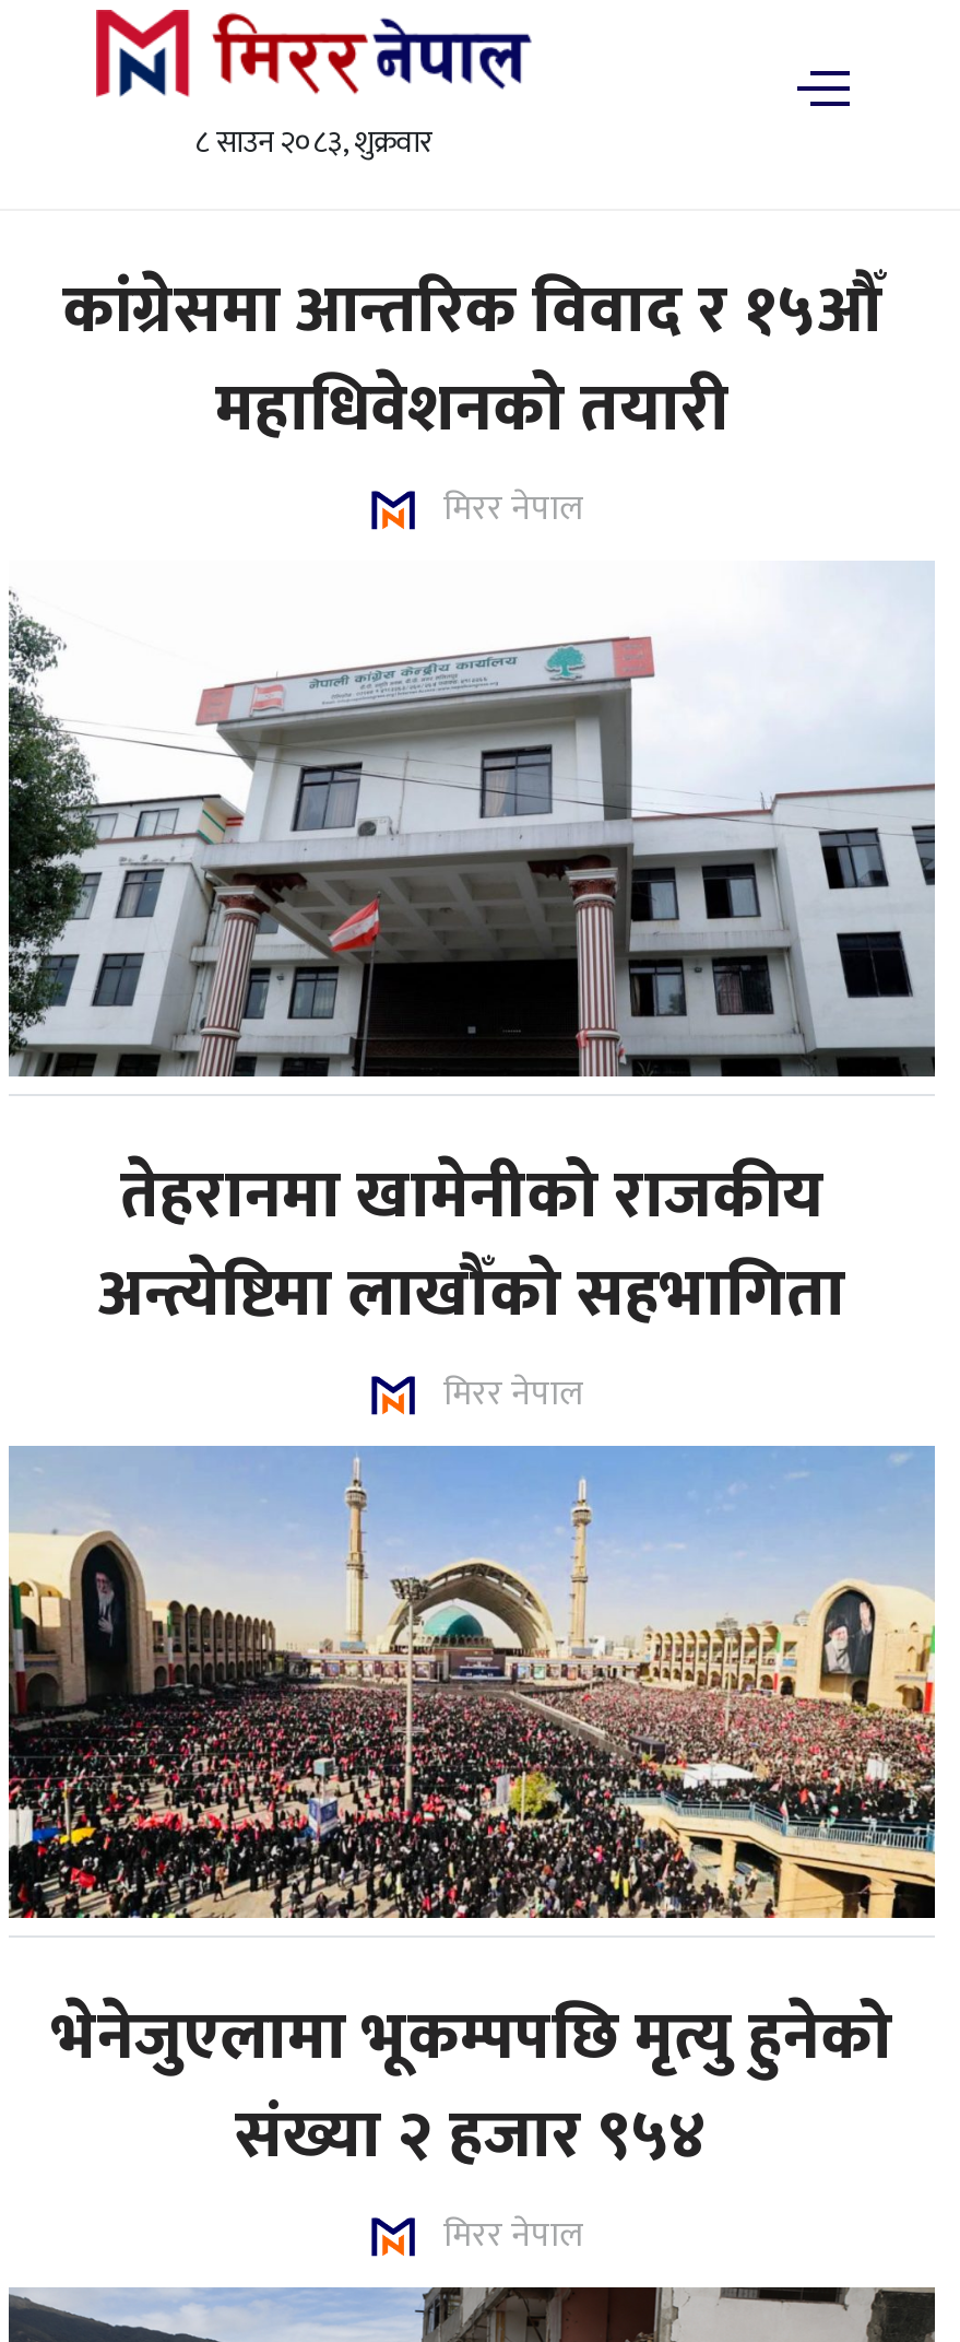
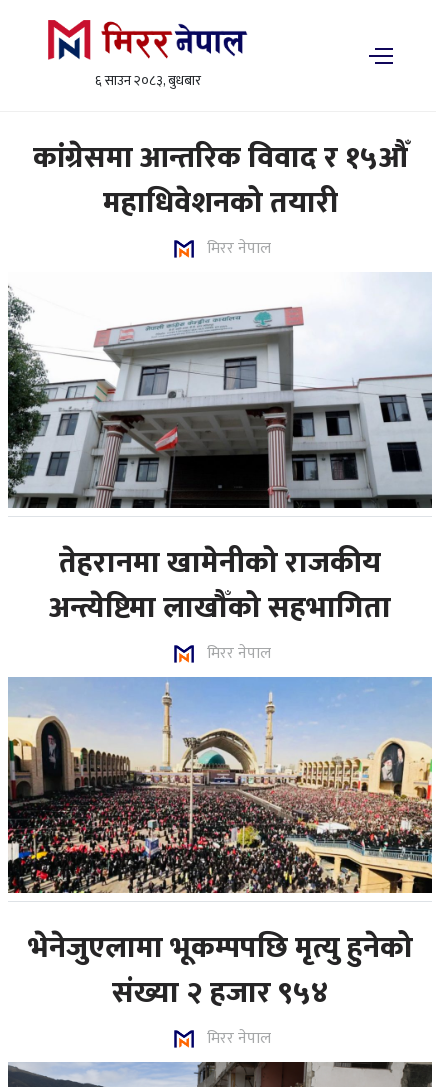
- ८ साउन २०८३, शुक्रवार
+ ६ साउन २०८३, बुधबार
